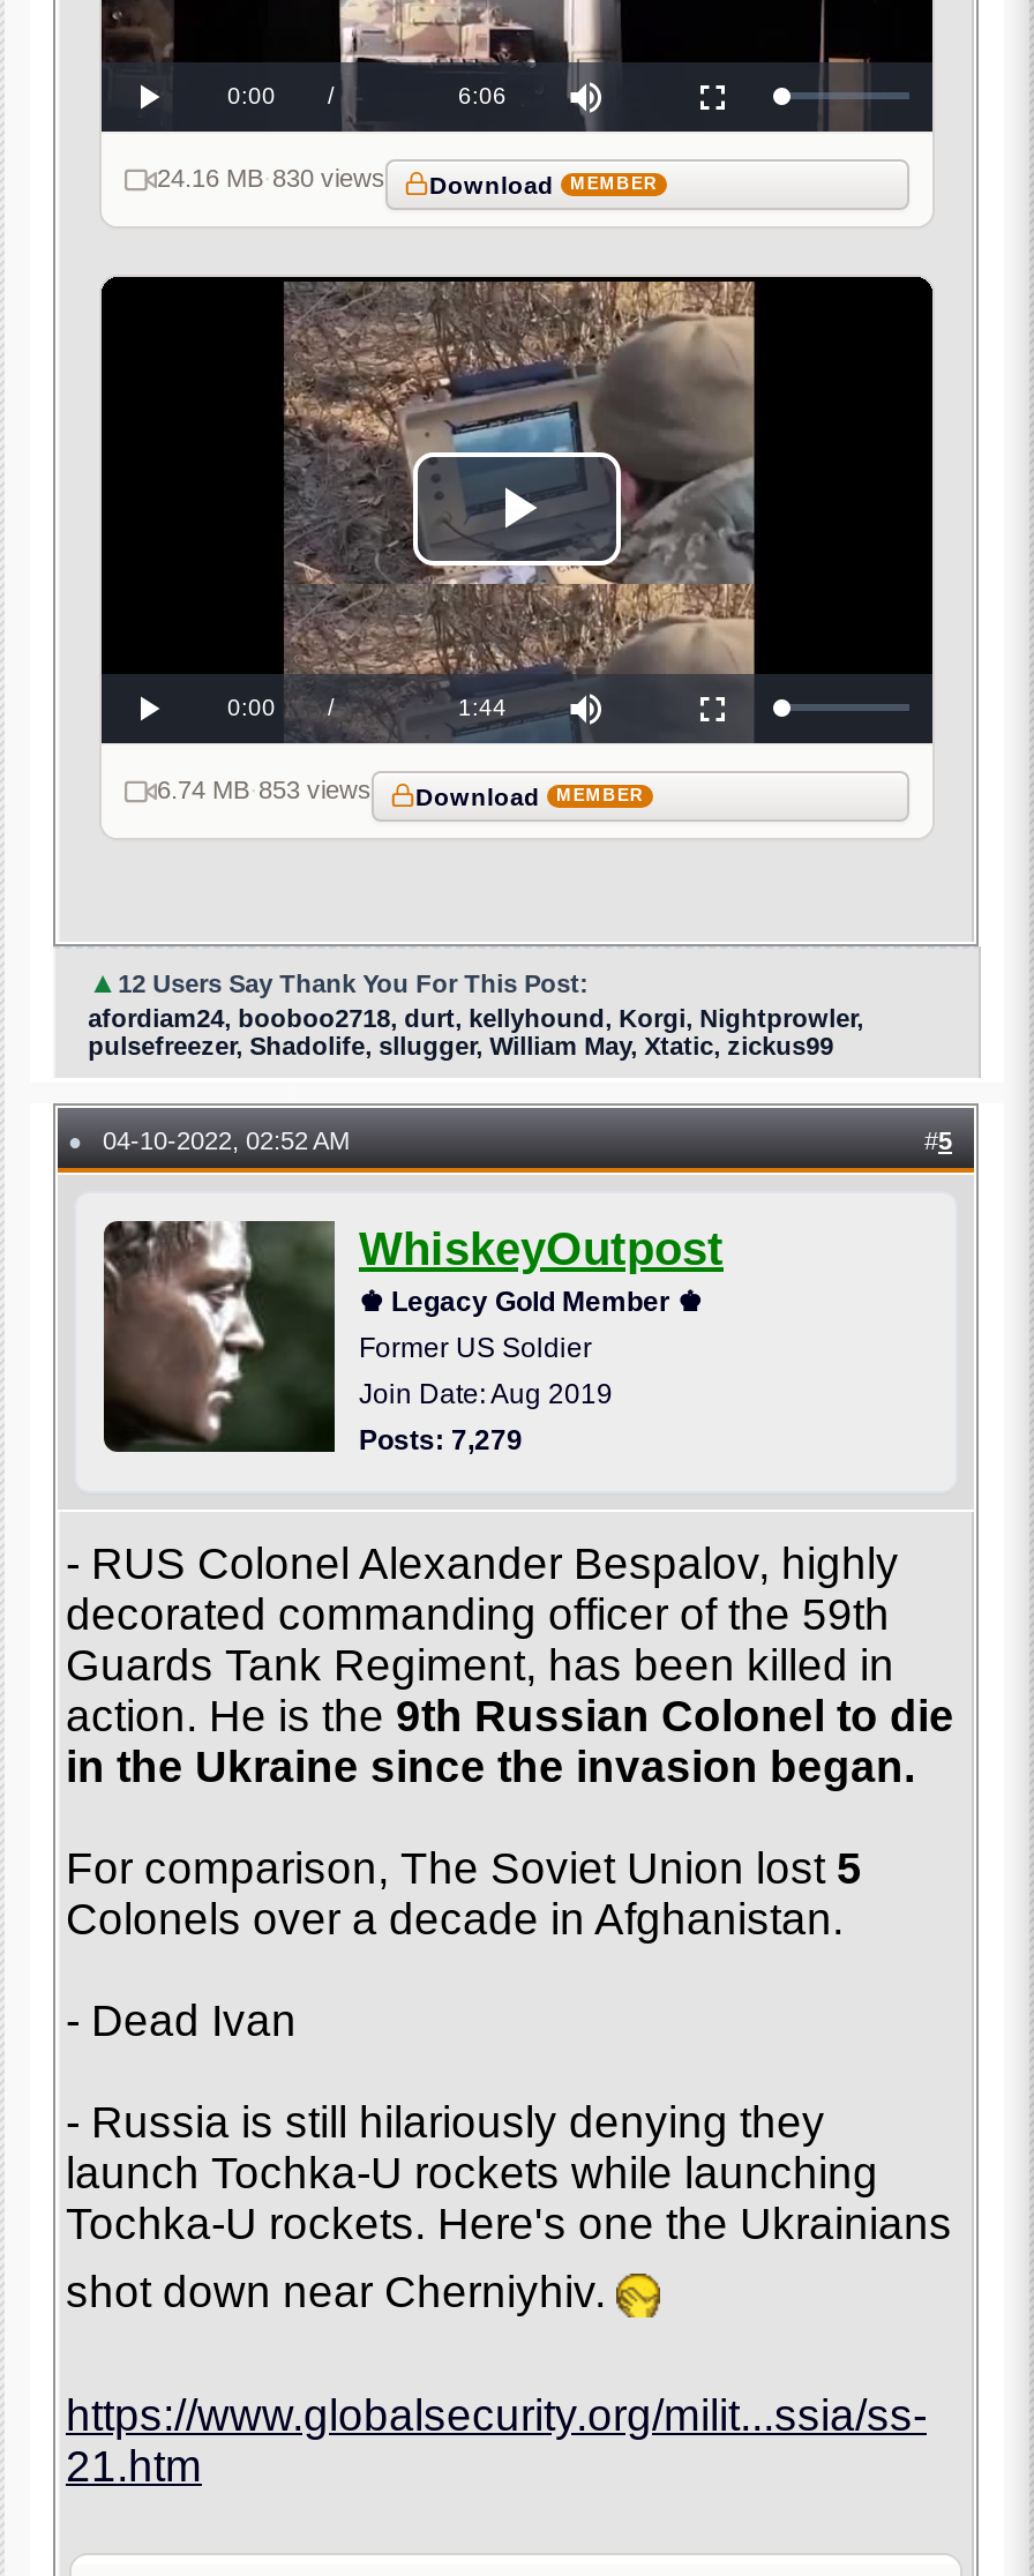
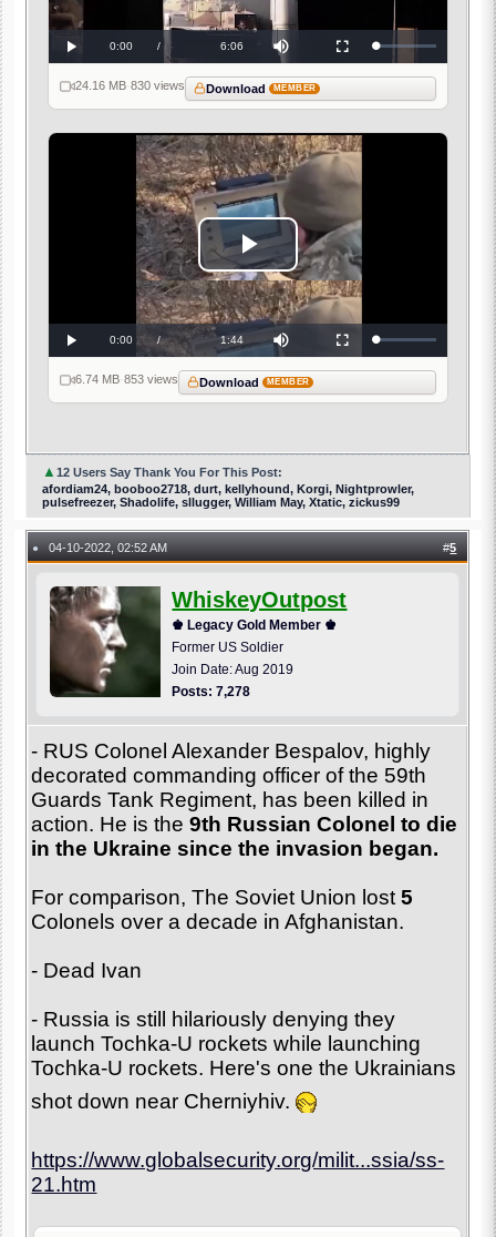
- Posts: 7,279
+ Posts: 7,278
